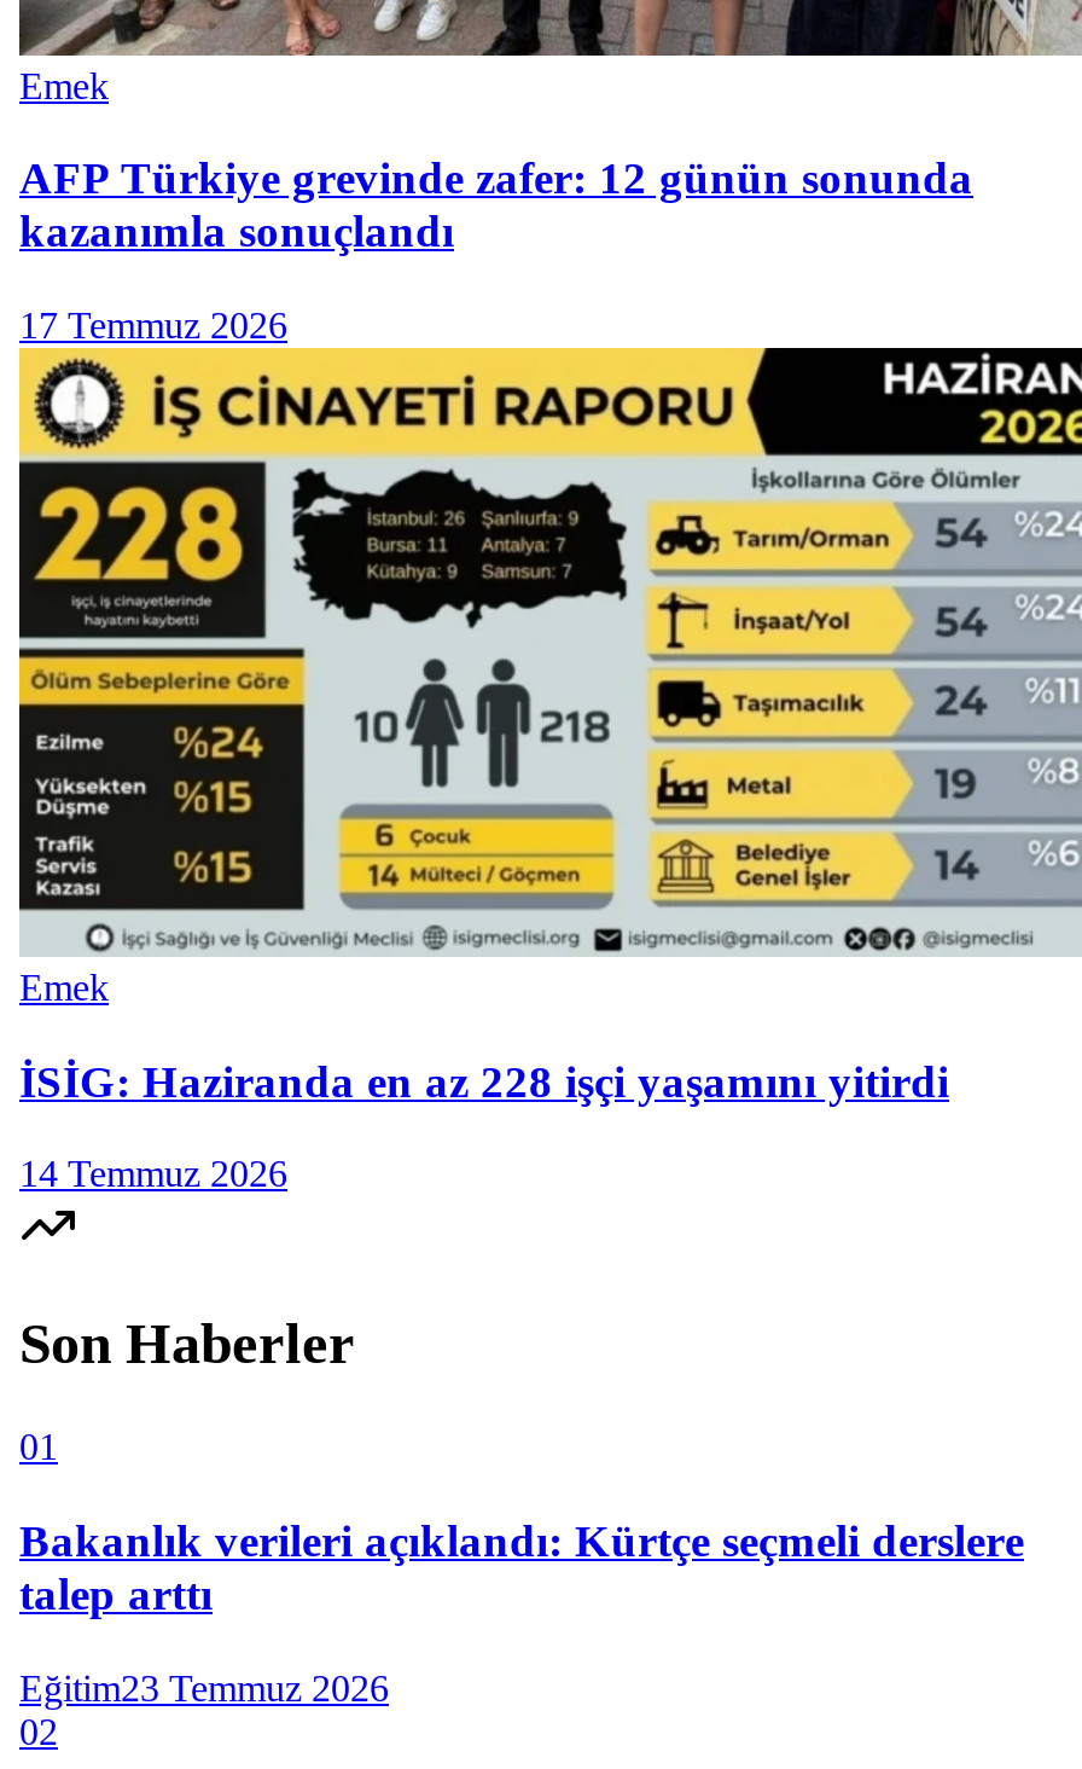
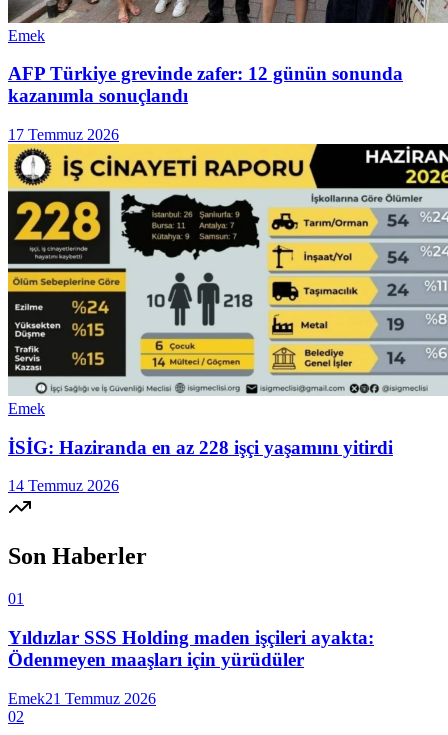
- Bakanlık verileri açıklandı: Kürtçe seçmeli derslere
- talep arttı
+ Yıldızlar SSS Holding maden işçileri ayakta:
+ Ödenmeyen maaşları için yürüdüler

- Eğitim23 Temmuz 2026
+ Emek21 Temmuz 2026
